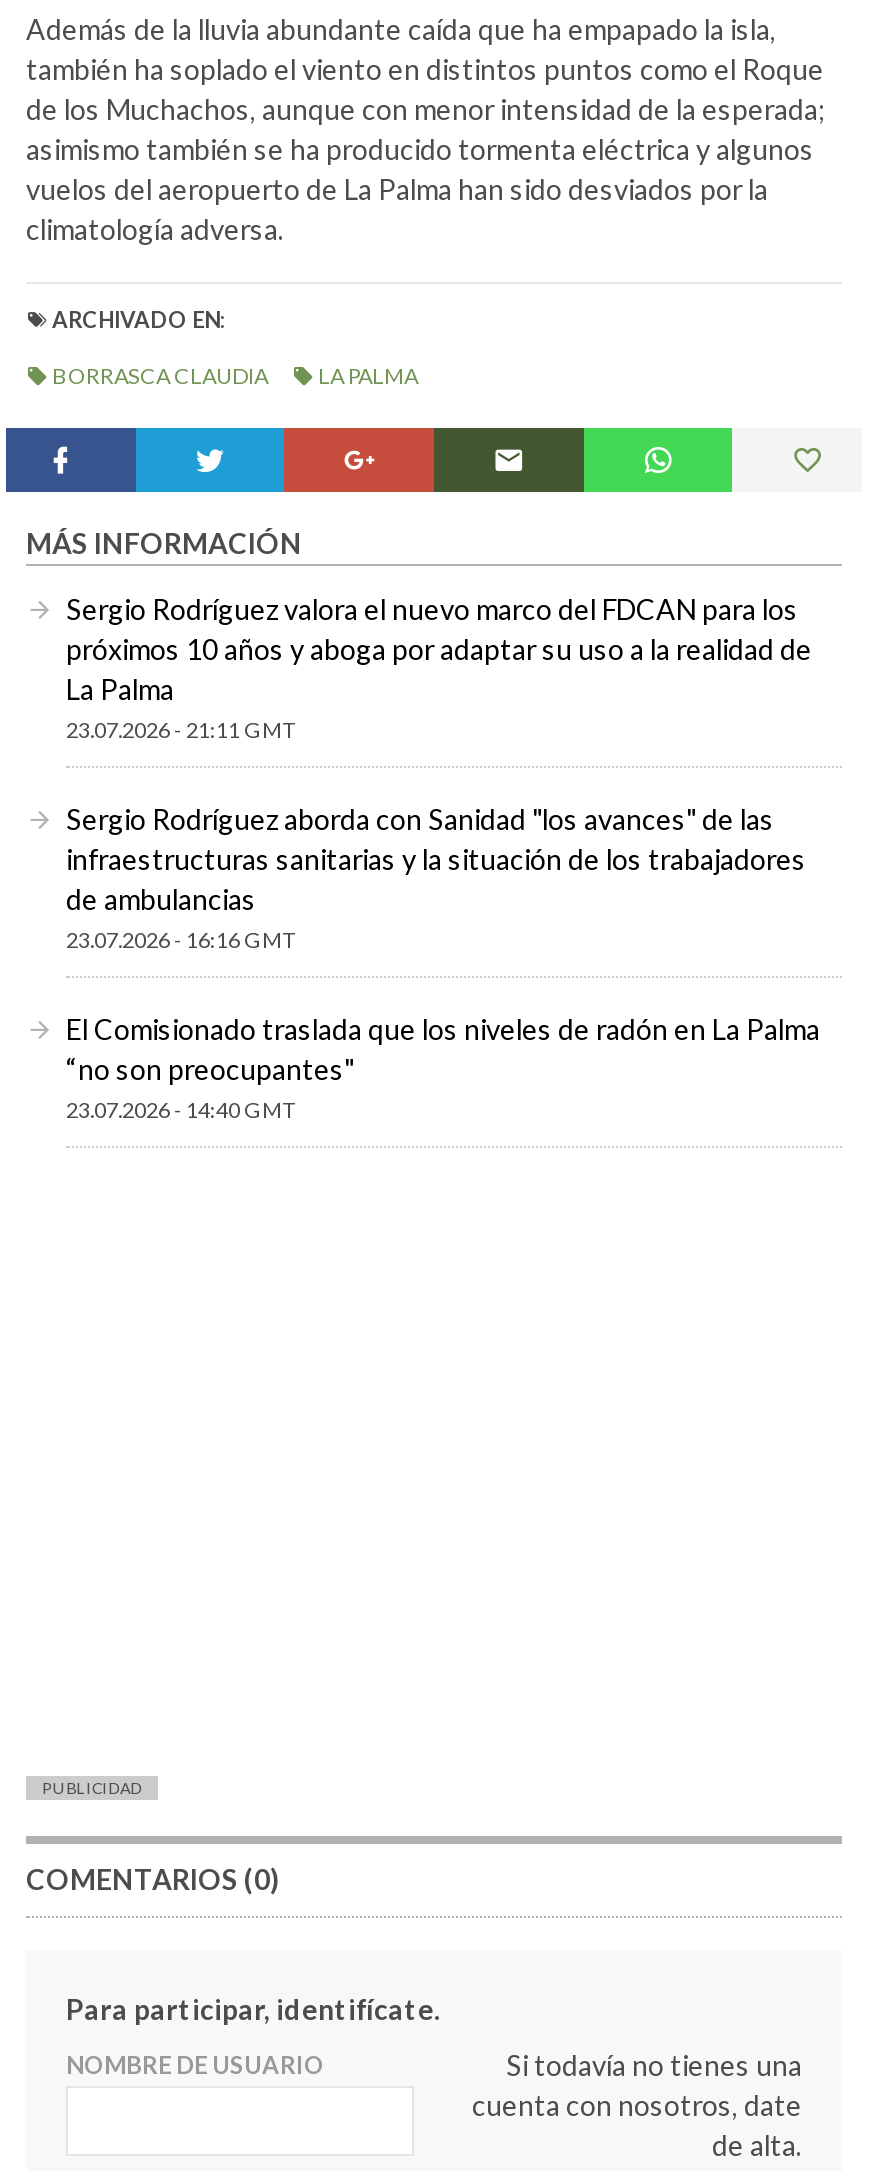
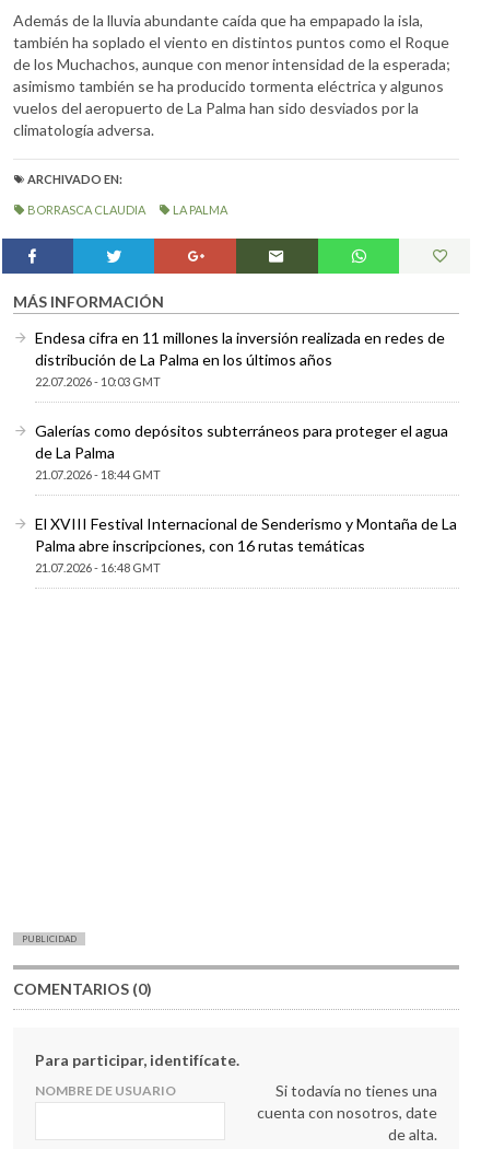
- Sergio Rodríguez valora el nuevo marco del FDCAN para los
- próximos 10 años y aboga por adaptar su uso a la realidad de
- La Palma
- 23.07.2026 - 21:11 GMT
+ Endesa cifra en 11 millones la inversión realizada en redes de
+ distribución de La Palma en los últimos años
+ 22.07.2026 - 10:03 GMT

- Sergio Rodríguez aborda con Sanidad "los avances" de las
- infraestructuras sanitarias y la situación de los trabajadores
- de ambulancias
- 23.07.2026 - 16:16 GMT
+ Galerías como depósitos subterráneos para proteger el agua
+ de La Palma
+ 21.07.2026 - 18:44 GMT

- El Comisionado traslada que los niveles de radón en La Palma
- “no son preocupantes"
- 23.07.2026 - 14:40 GMT
+ El XVIII Festival Internacional de Senderismo y Montaña de La
+ Palma abre inscripciones, con 16 rutas temáticas
+ 21.07.2026 - 16:48 GMT
